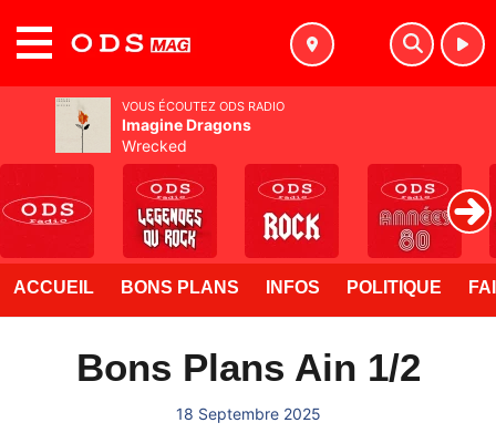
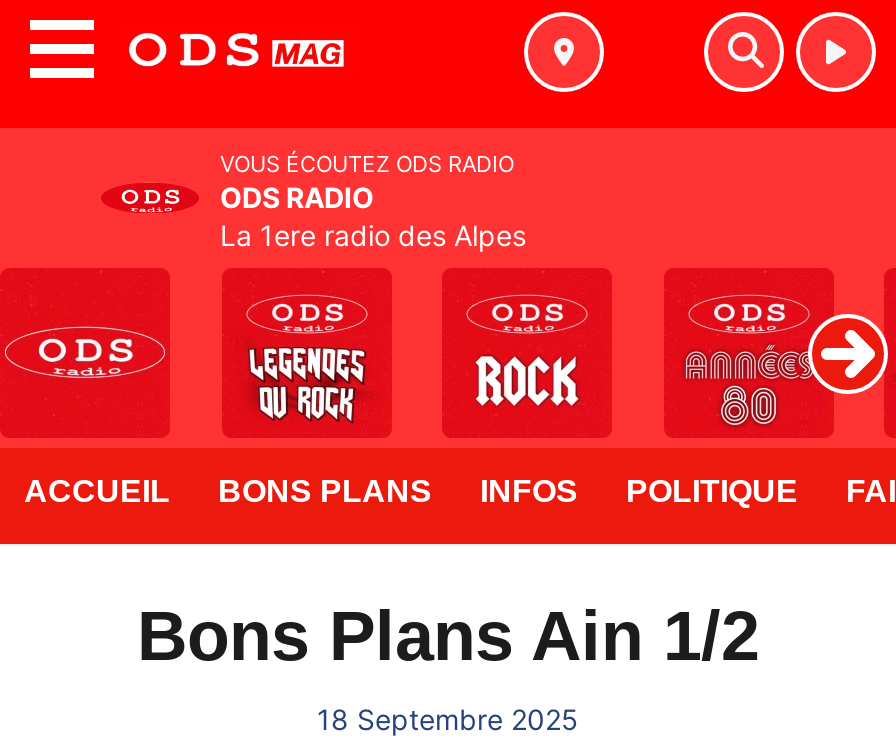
- [image]
- Imagine Dragons
- Wrecked
+ [image]
+ ODS RADIO
+ La 1ere radio des Alpes
